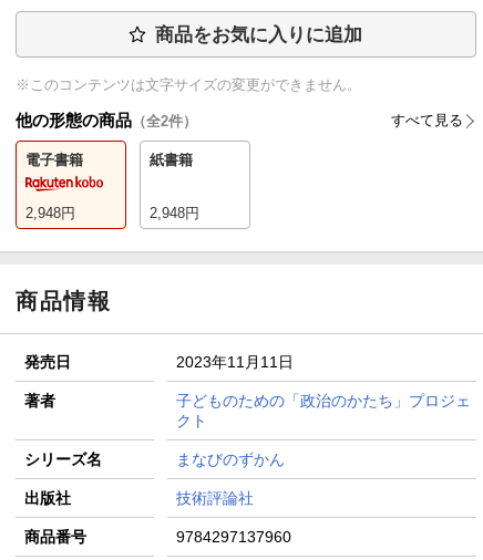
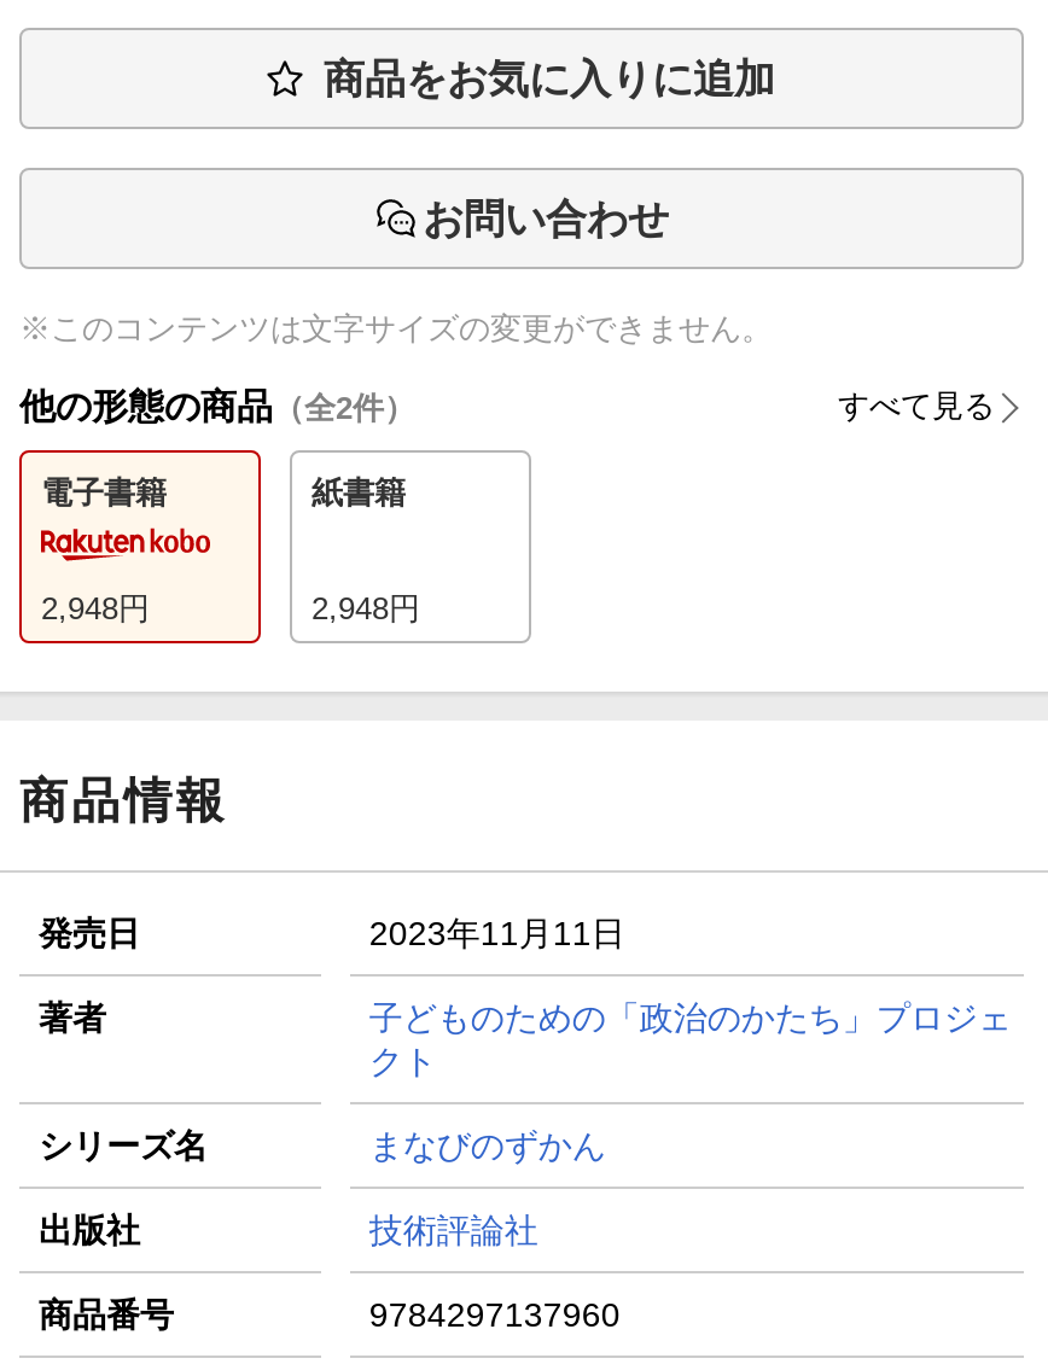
+ お問い合わせ
